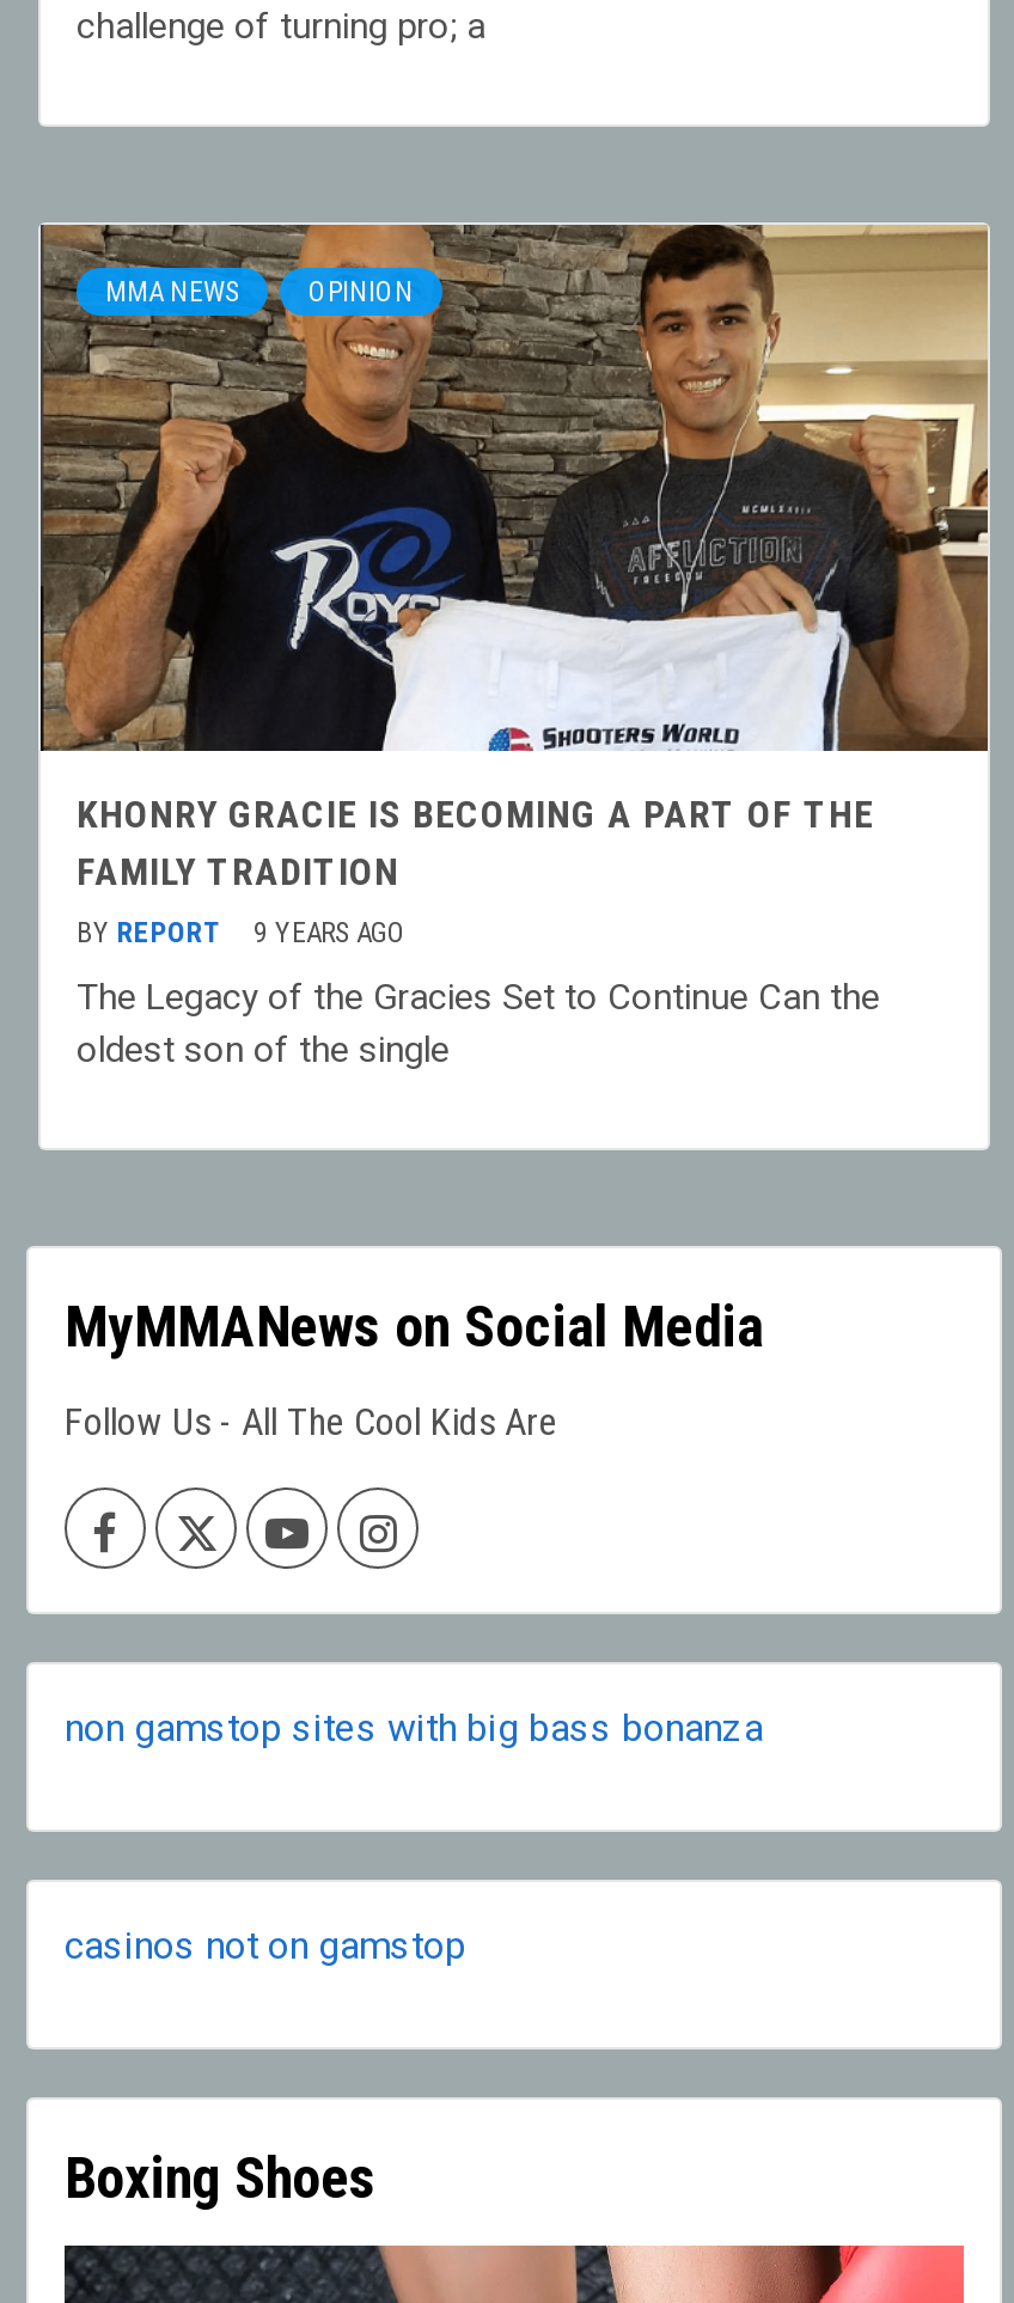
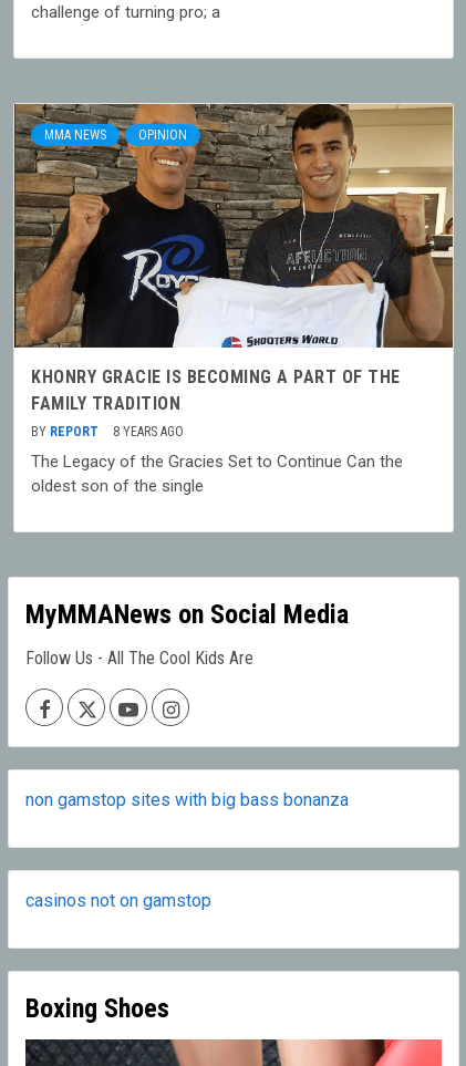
- BY REPORT 9 YEARS AGO
+ BY REPORT 8 YEARS AGO
